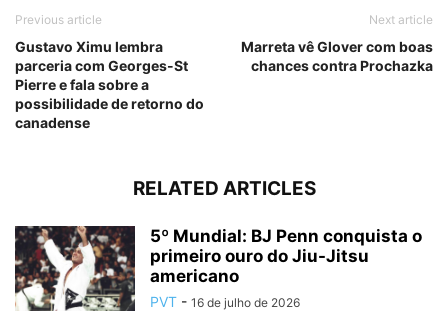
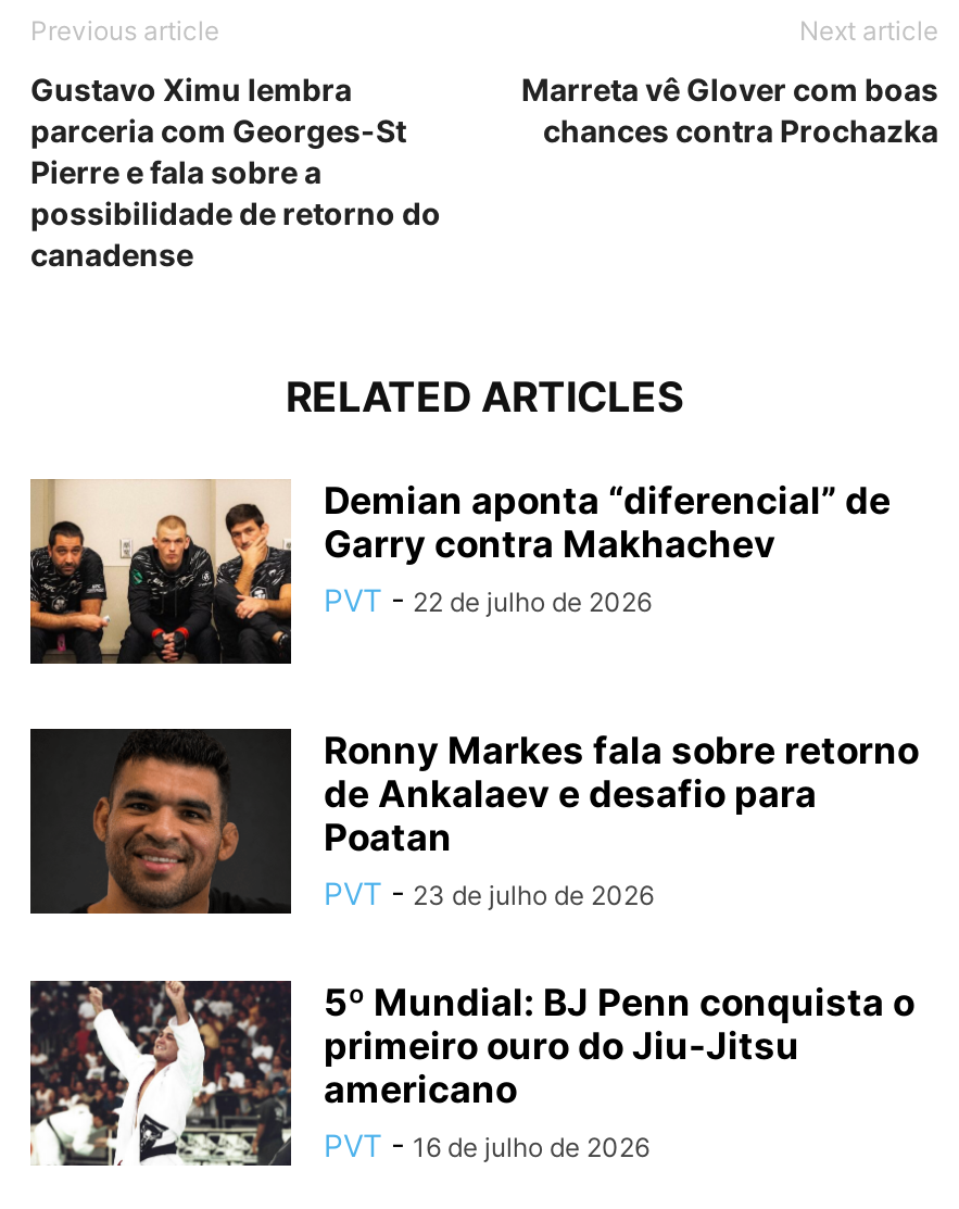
+ [image]
+ Demian aponta “diferencial” de
+ Garry contra Makhachev
+ PVT - 22 de julho de 2026

+ [image]
+ Ronny Markes fala sobre retorno
+ de Ankalaev e desafio para
+ Poatan
+ PVT - 23 de julho de 2026
